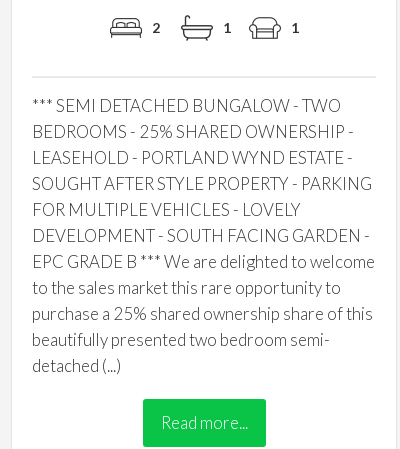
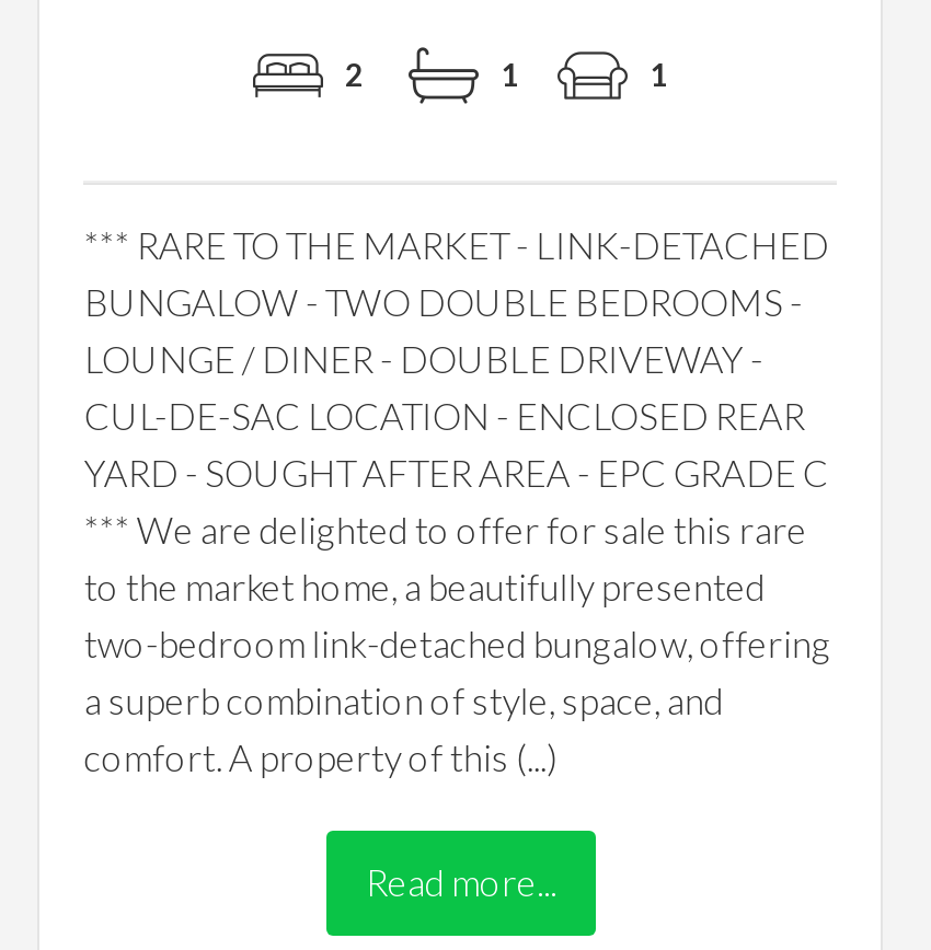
- *** SEMI DETACHED BUNGALOW - TWO
- BEDROOMS - 25% SHARED OWNERSHIP -
- LEASEHOLD - PORTLAND WYND ESTATE -
- SOUGHT AFTER STYLE PROPERTY - PARKING
- FOR MULTIPLE VEHICLES - LOVELY
- DEVELOPMENT - SOUTH FACING GARDEN -
- EPC GRADE B *** We are delighted to welcome
- to the sales market this rare opportunity to
- purchase a 25% shared ownership share of this
- beautifully presented two bedroom semi-
- detached (...)
+ *** RARE TO THE MARKET - LINK-DETACHED
+ BUNGALOW - TWO DOUBLE BEDROOMS -
+ LOUNGE / DINER - DOUBLE DRIVEWAY -
+ CUL-DE-SAC LOCATION - ENCLOSED REAR
+ YARD - SOUGHT AFTER AREA - EPC GRADE C
+ *** We are delighted to offer for sale this rare
+ to the market home, a beautifully presented
+ two-bedroom link-detached bungalow, offering
+ a superb combination of style, space, and
+ comfort. A property of this (...)
